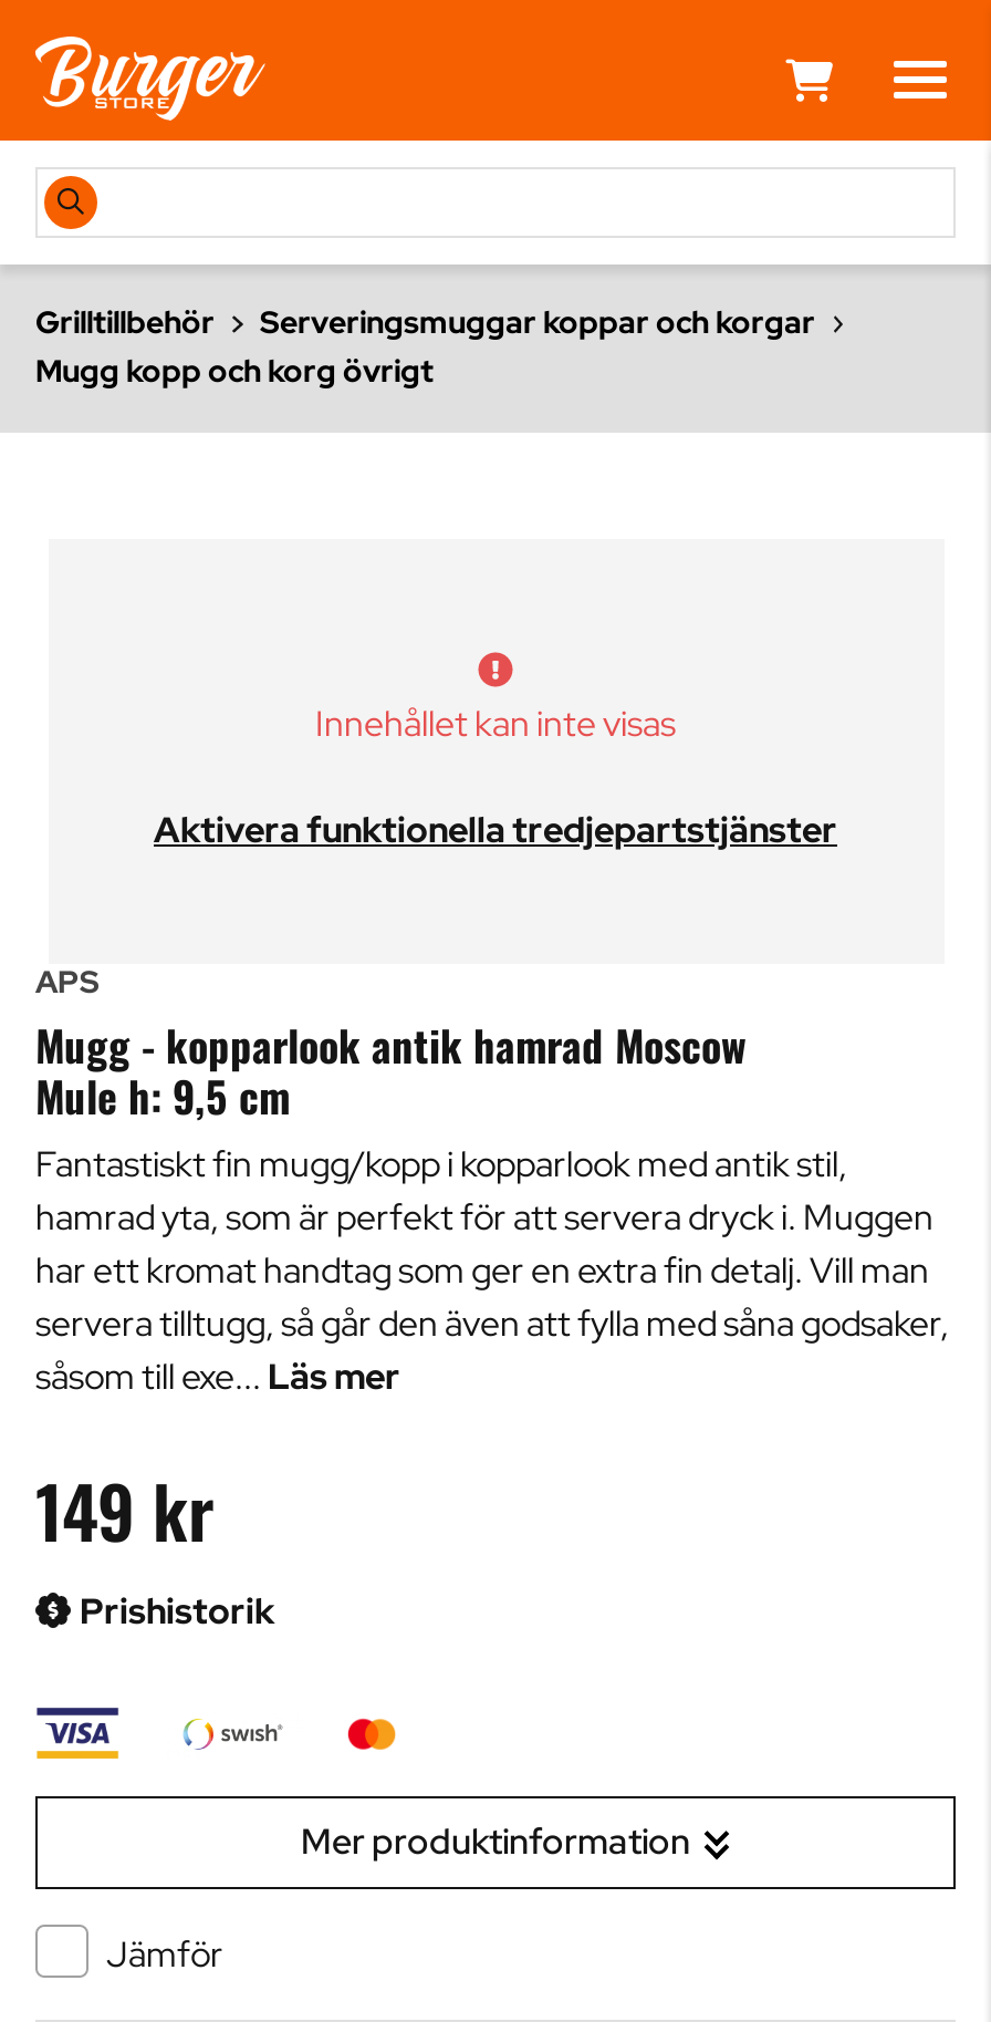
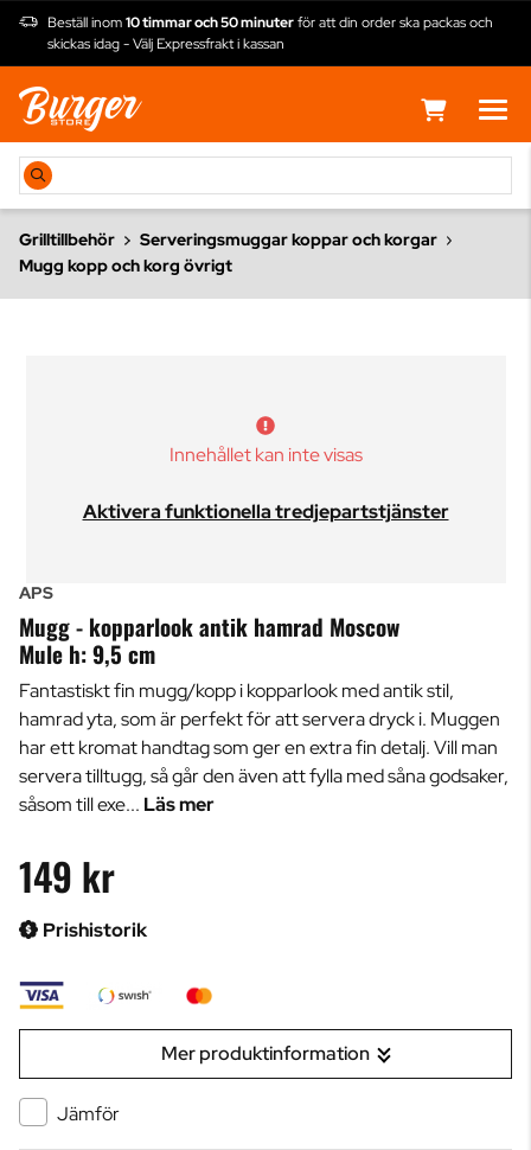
+ Beställ inom 10 timmar och 50 minuter för att din order ska packas och
+ skickas idag - Välj Expressfrakt i kassan
